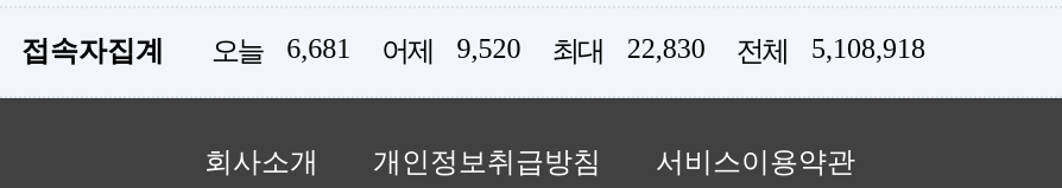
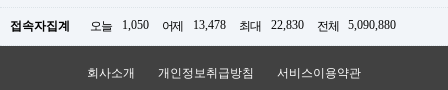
- 6,681
+ 1,050

- 9,520
+ 13,478

- 5,108,918
+ 5,090,880
